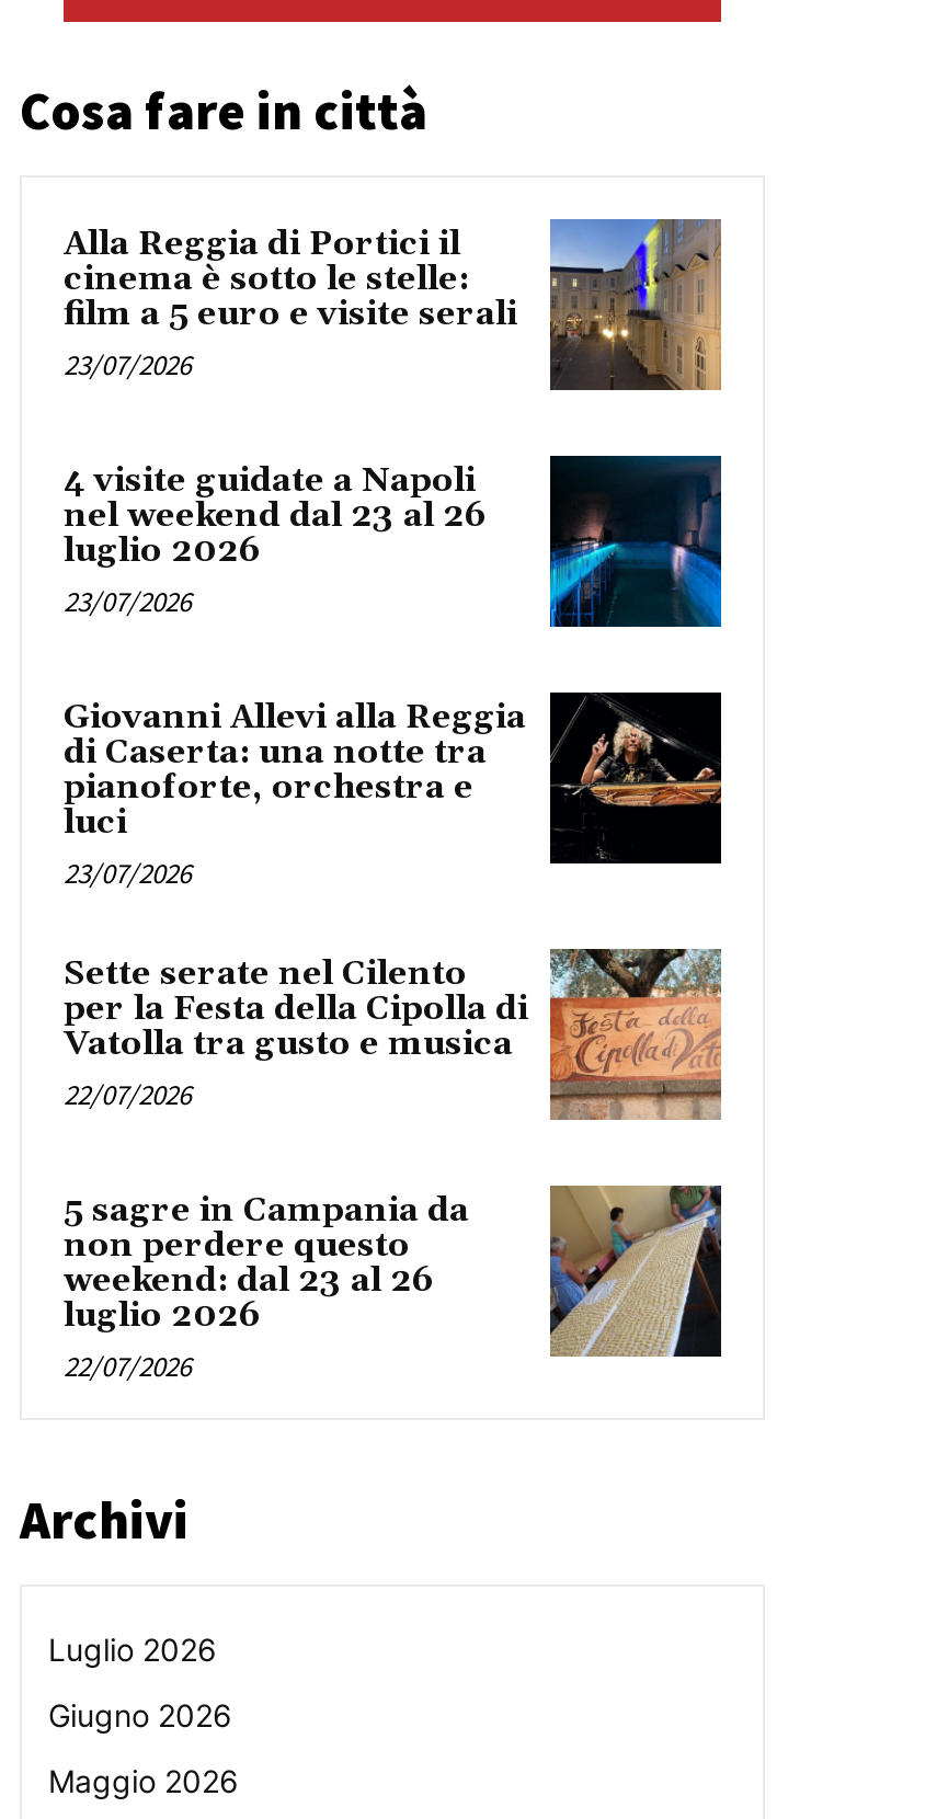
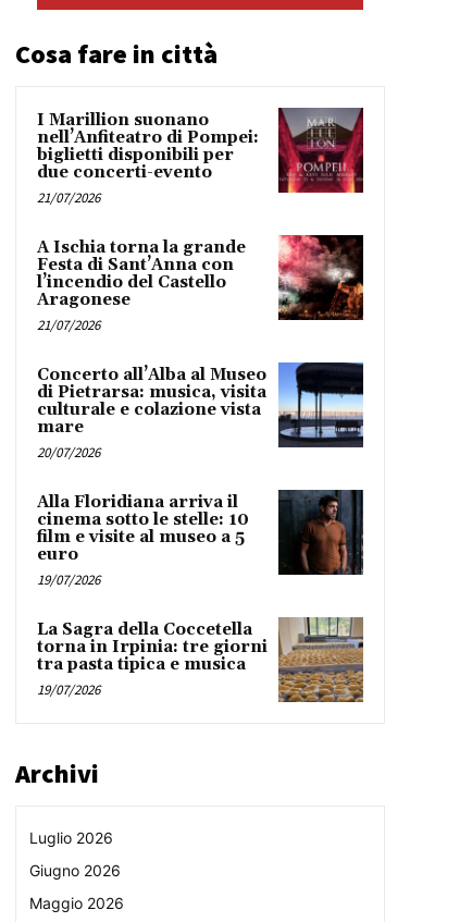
- [image]
- Alla Reggia di Portici il
- cinema è sotto le stelle:
- film a 5 euro e visite serali
- 23/07/2026
+ [image]
+ I Marillion suonano
+ nell’Anfiteatro di Pompei:
+ biglietti disponibili per
+ due concerti-evento
+ 21/07/2026

- [image]
- 4 visite guidate a Napoli
- nel weekend dal 23 al 26
- luglio 2026
- 23/07/2026
+ [image]
+ A Ischia torna la grande
+ Festa di Sant’Anna con
+ l’incendio del Castello
+ Aragonese
+ 21/07/2026

- [image]
- Giovanni Allevi alla Reggia
- di Caserta: una notte tra
- pianoforte, orchestra e
- luci
- 23/07/2026
+ [image]
+ Concerto all’Alba al Museo
+ di Pietrarsa: musica, visita
+ culturale e colazione vista
+ mare
+ 20/07/2026

- [image]
- Sette serate nel Cilento
- per la Festa della Cipolla di
- Vatolla tra gusto e musica
- 22/07/2026
+ [image]
+ Alla Floridiana arriva il
+ cinema sotto le stelle: 10
+ film e visite al museo a 5
+ euro
+ 19/07/2026

- [image]
- 5 sagre in Campania da
- non perdere questo
- weekend: dal 23 al 26
- luglio 2026
- 22/07/2026
+ [image]
+ La Sagra della Coccetella
+ torna in Irpinia: tre giorni
+ tra pasta tipica e musica
+ 19/07/2026
